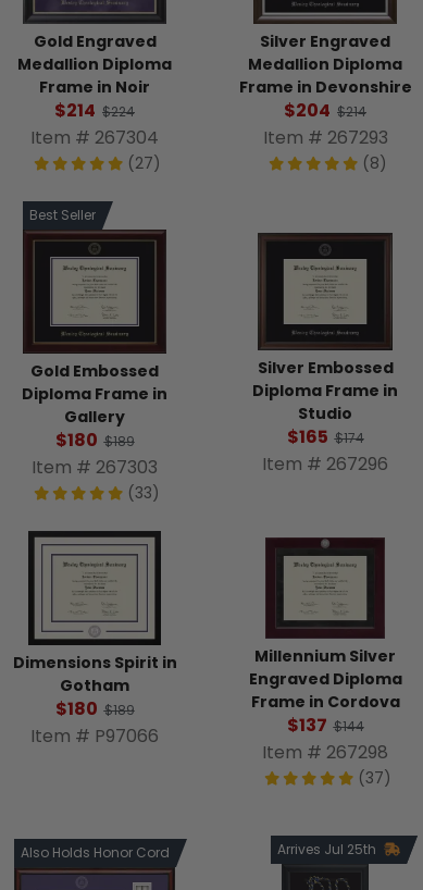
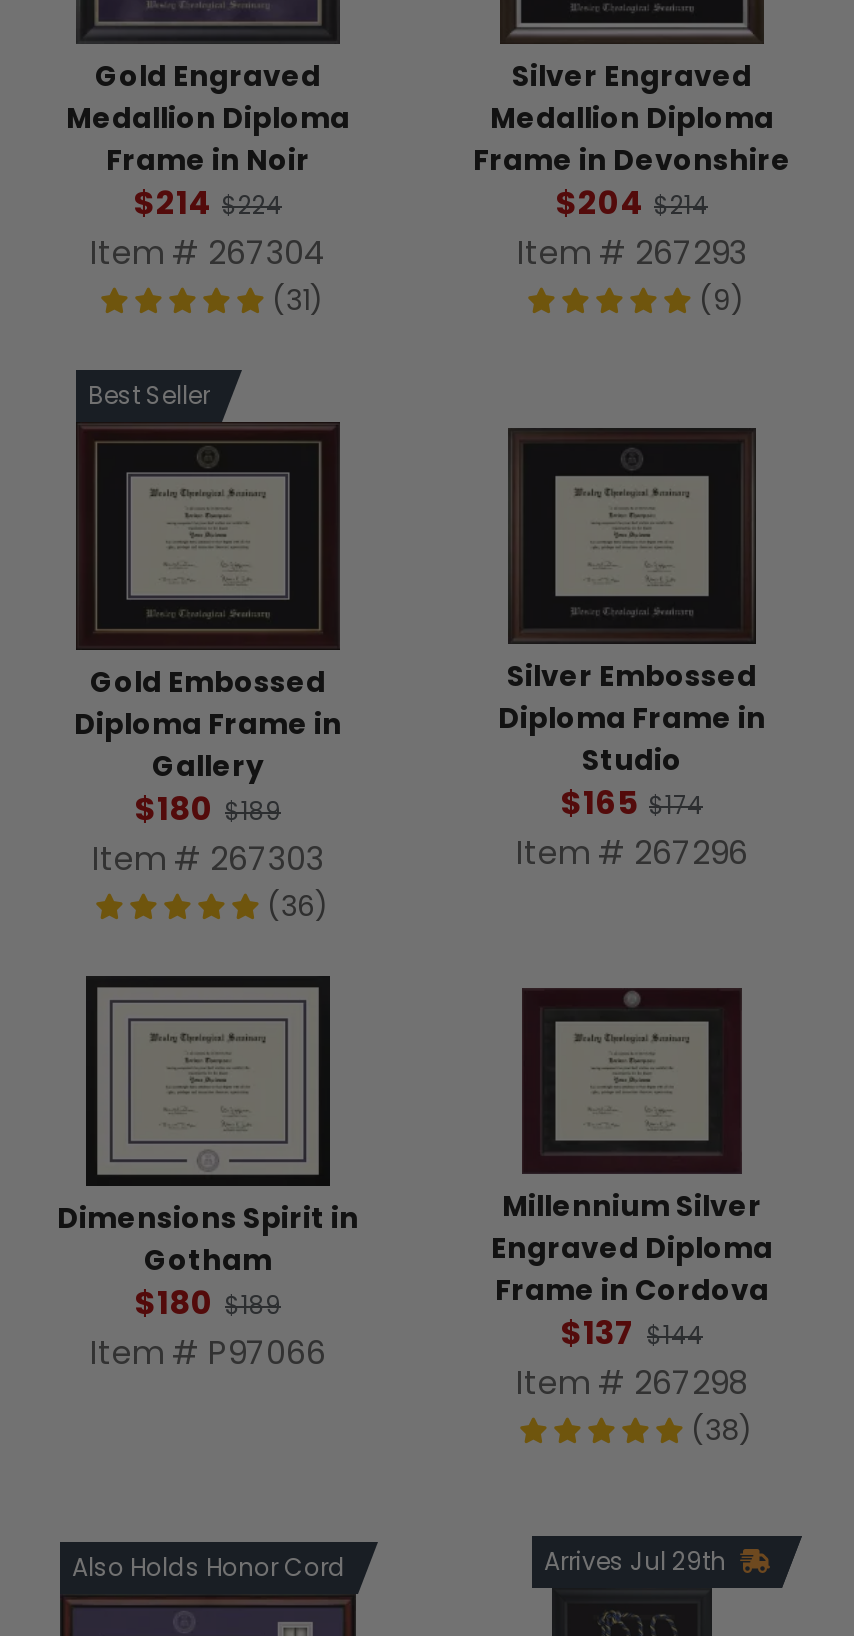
- (27)
+ (31)

- (8)
+ (9)

- (33)
+ (36)

- (37)
+ (38)

- Arrives Jul 25th
+ Arrives Jul 29th
